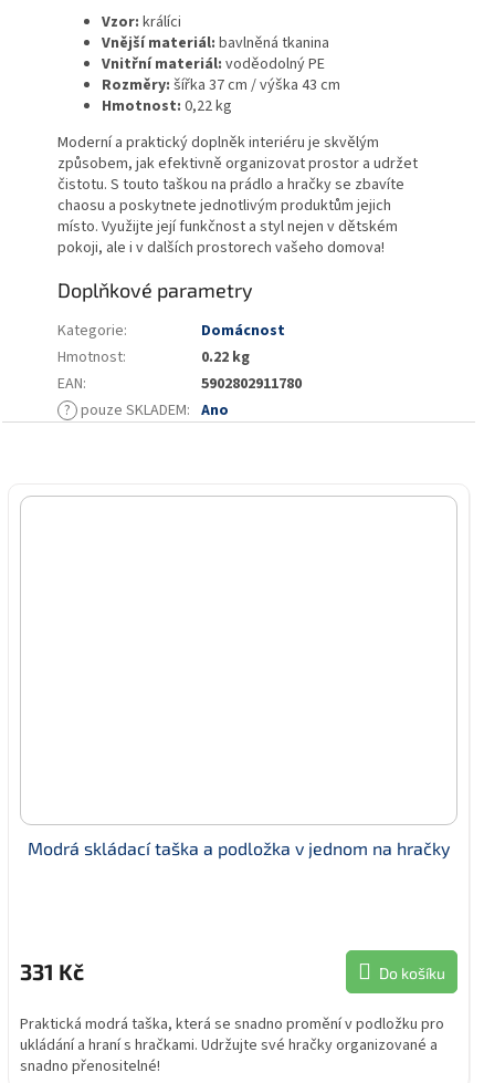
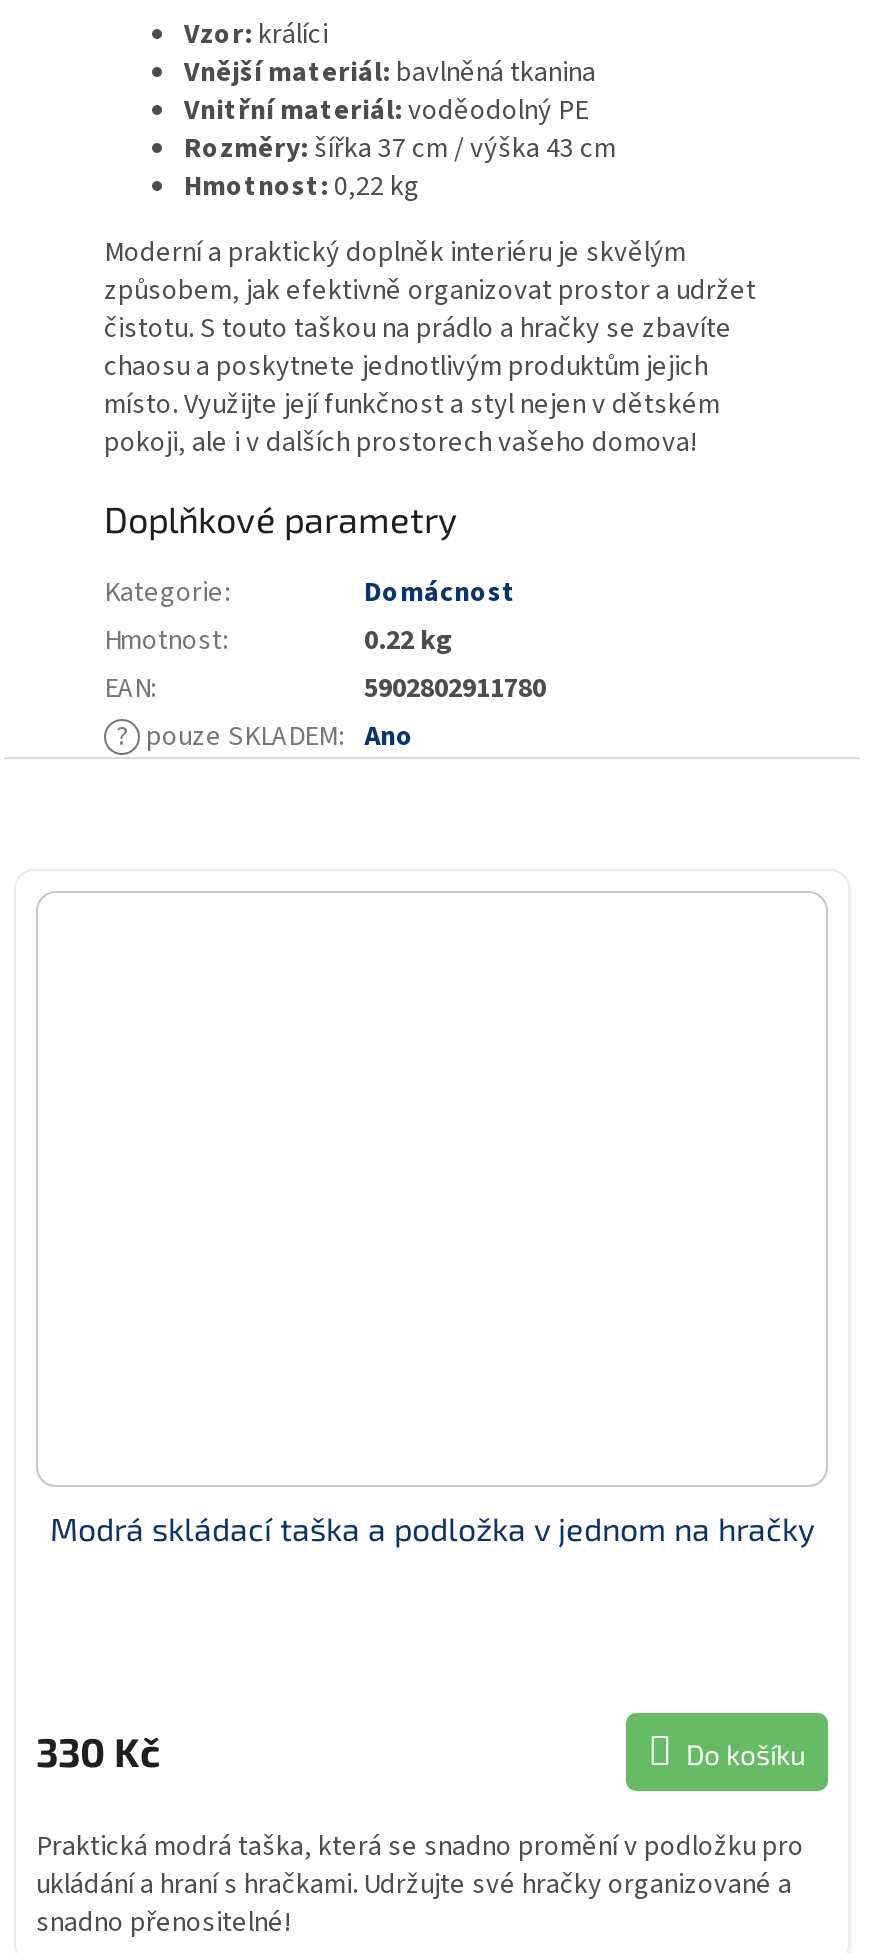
- 331 Kč
+ 330 Kč
